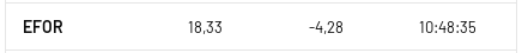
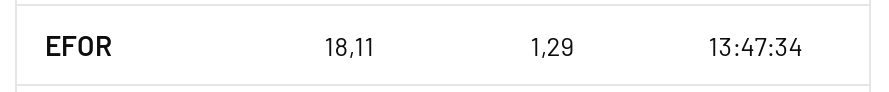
- 18,33
+ 18,11

- -4,28
+ 1,29

- 10:48:35
+ 13:47:34
